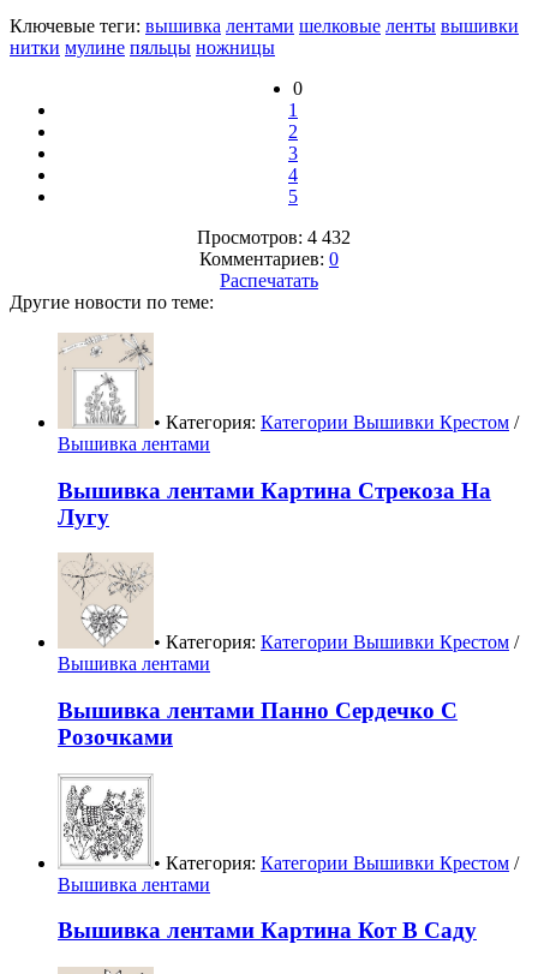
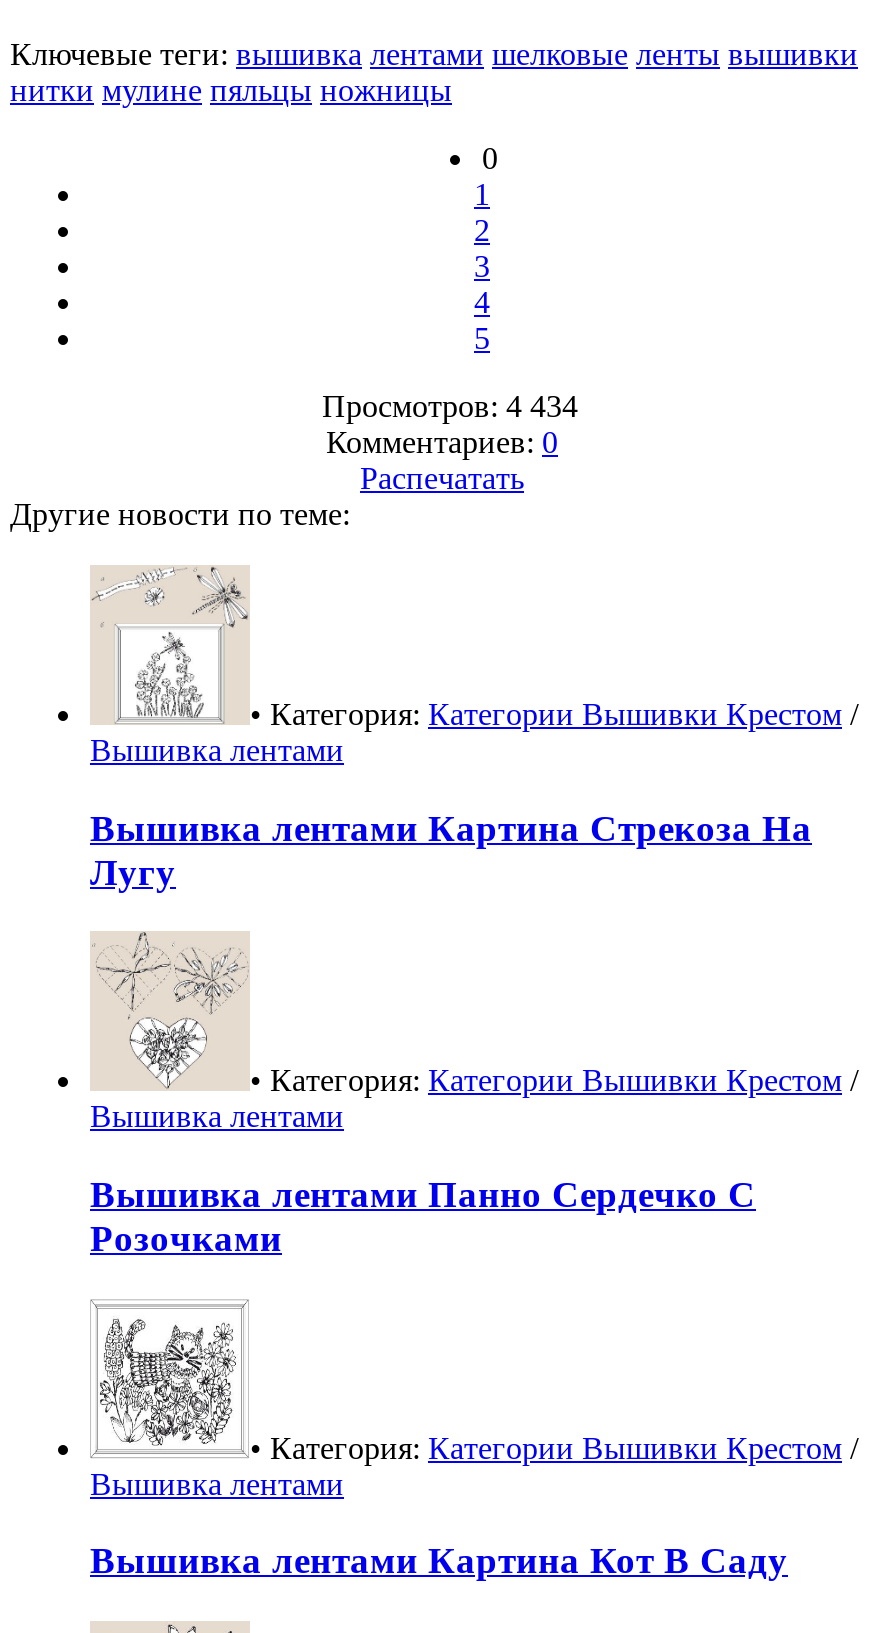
- Просмотров: 4 432
+ Просмотров: 4 434
